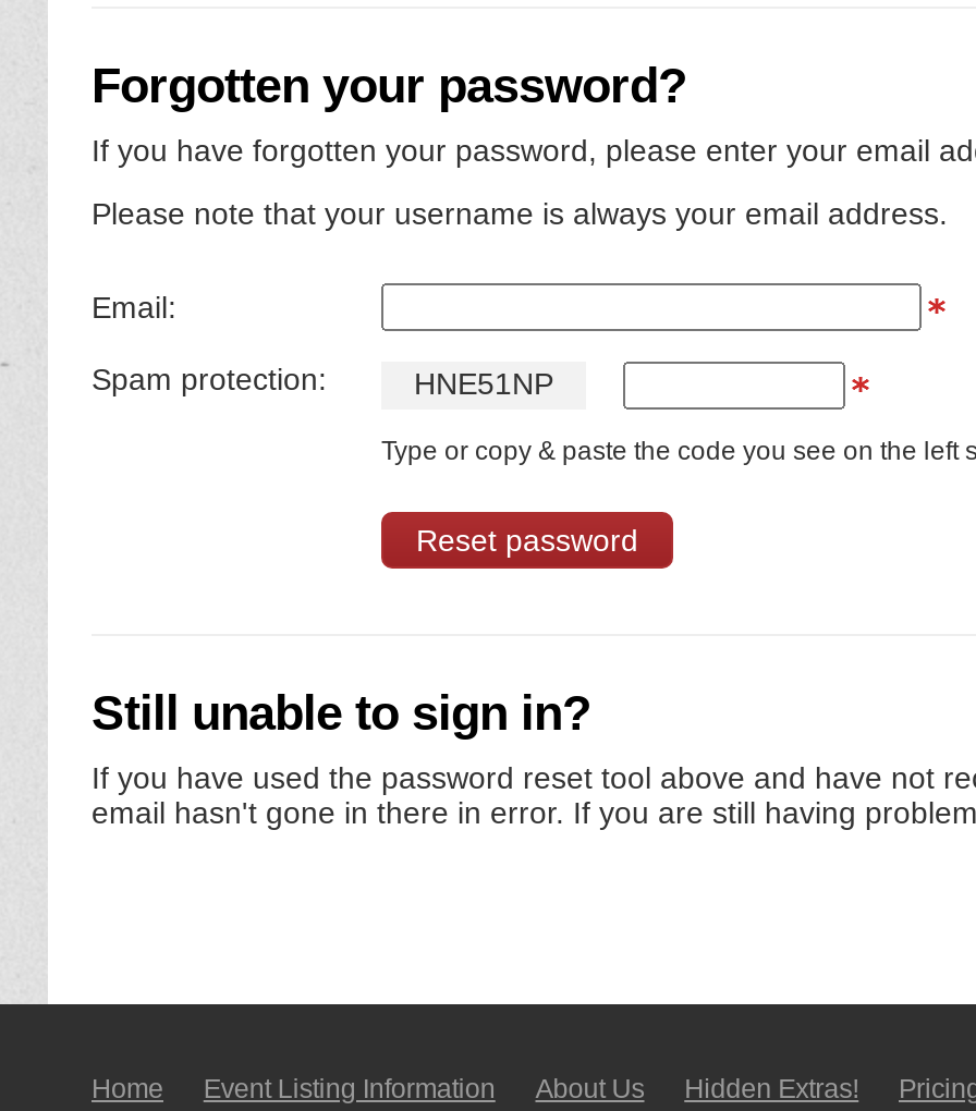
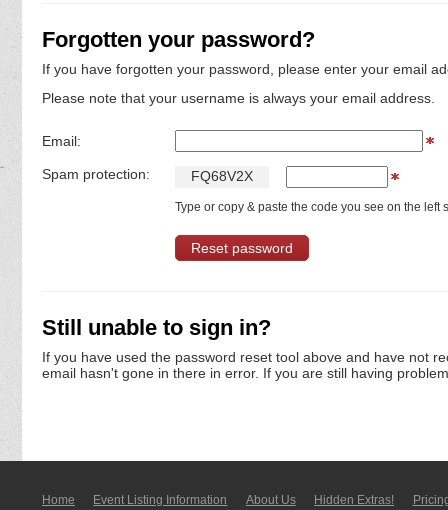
- HNE51NP
+ FQ68V2X
